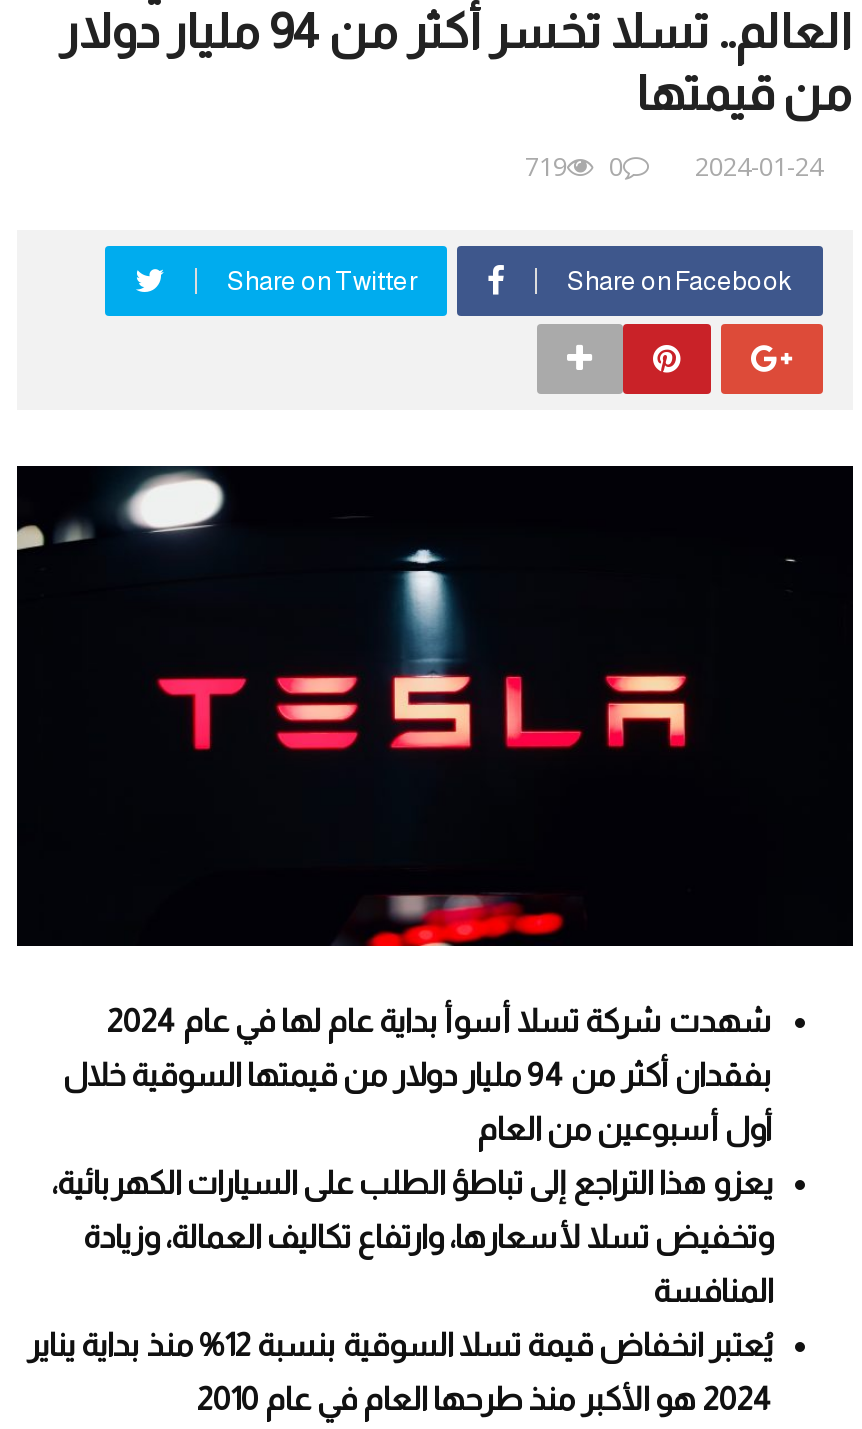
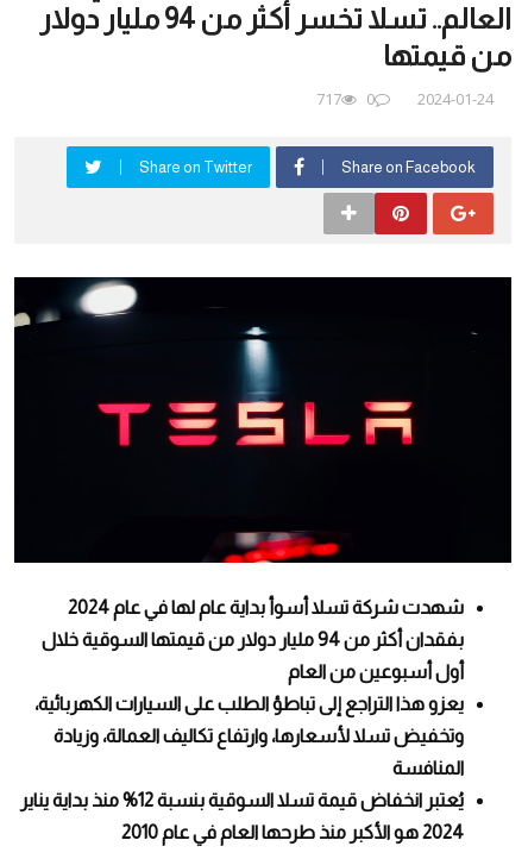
- 719 0 2024-01-24
+ 717 0 2024-01-24
